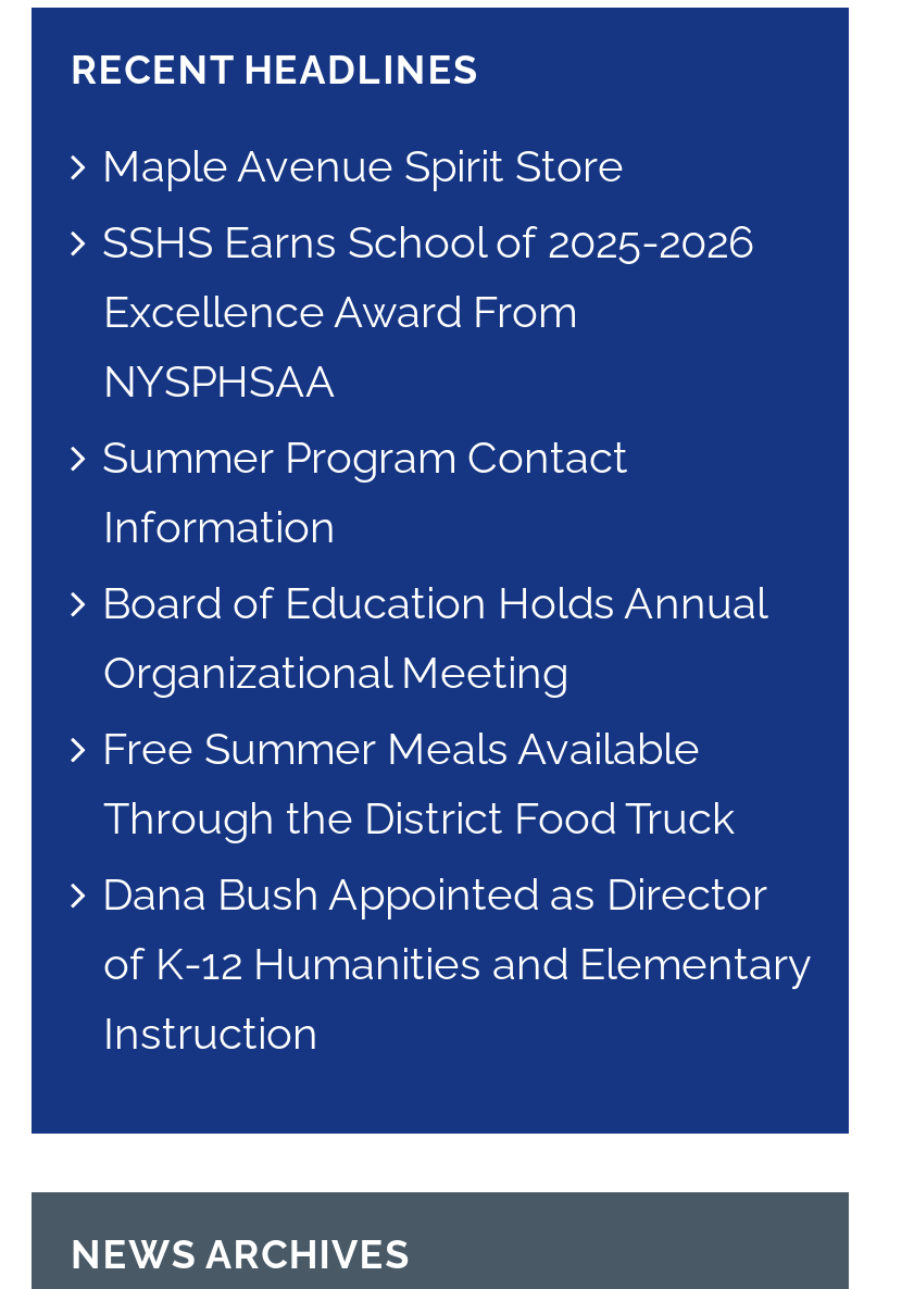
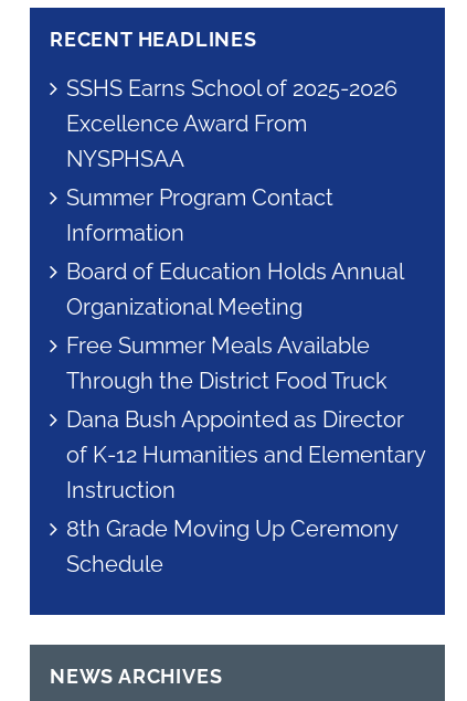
- Maple Avenue Spirit Store

moved up: SSHS Earns School of 2025-2026 | Excellence Award From | NYSPHSAA | ... | of K-12 Humanities and Elementary | Instruction

+ 8th Grade Moving Up Ceremony
+ Schedule
